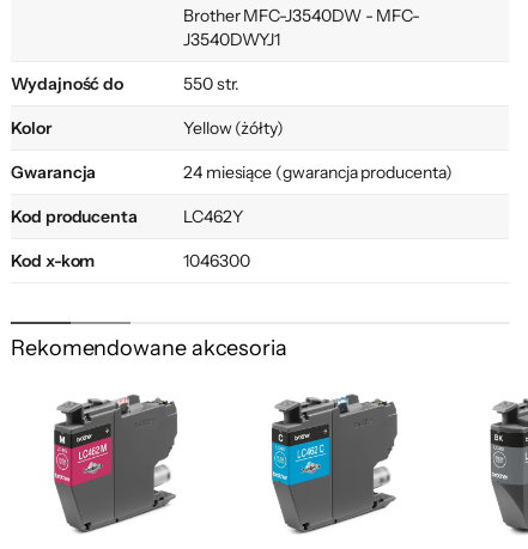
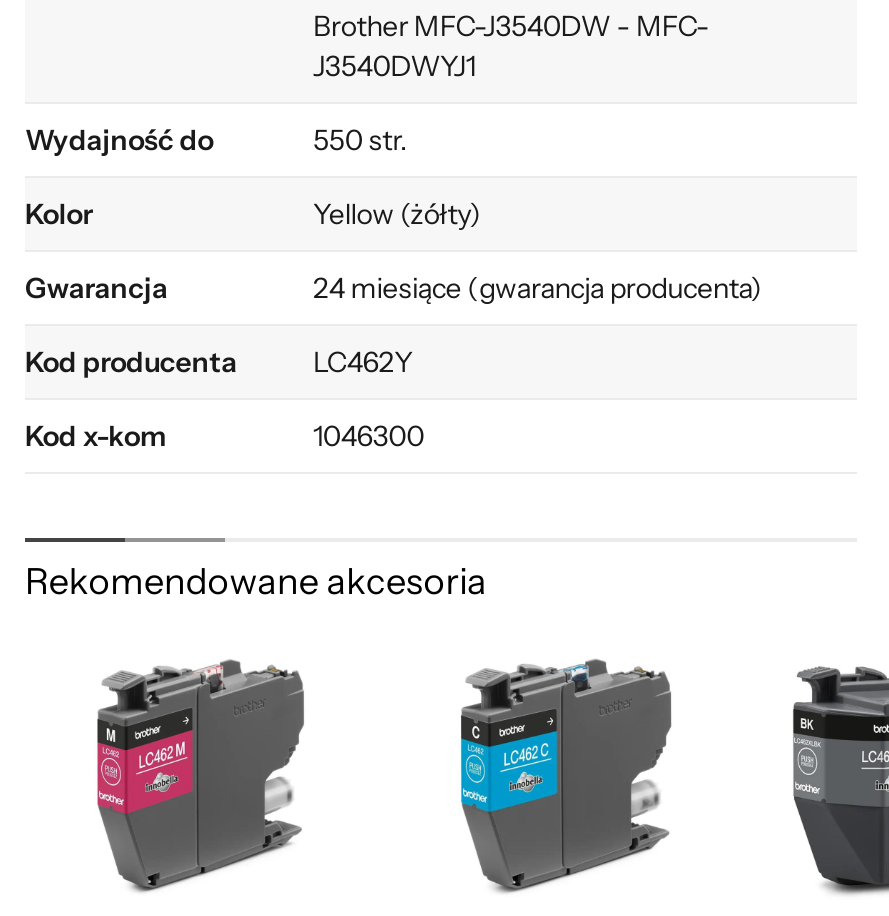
- [image]
+ [image]
